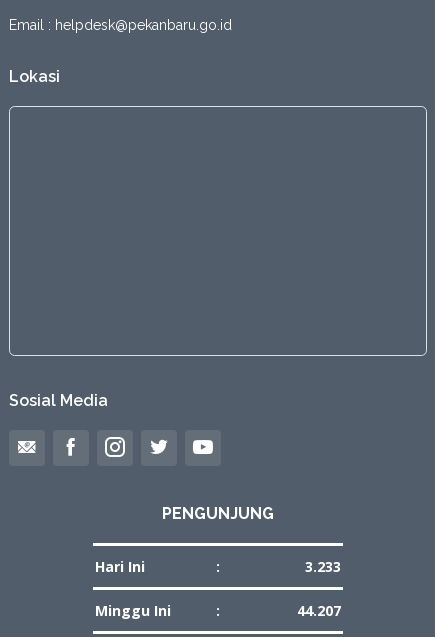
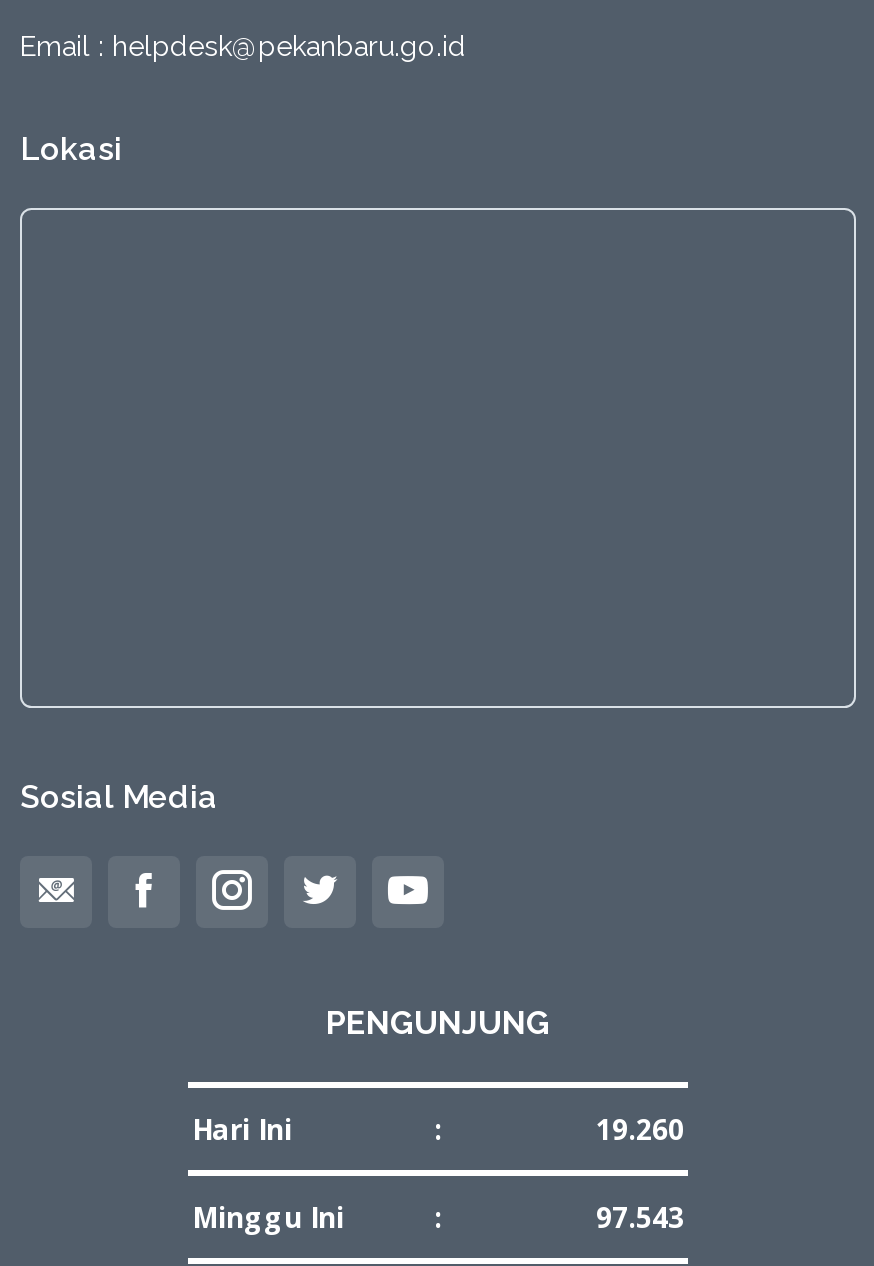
- 3.233
+ 19.260

- 44.207
+ 97.543
